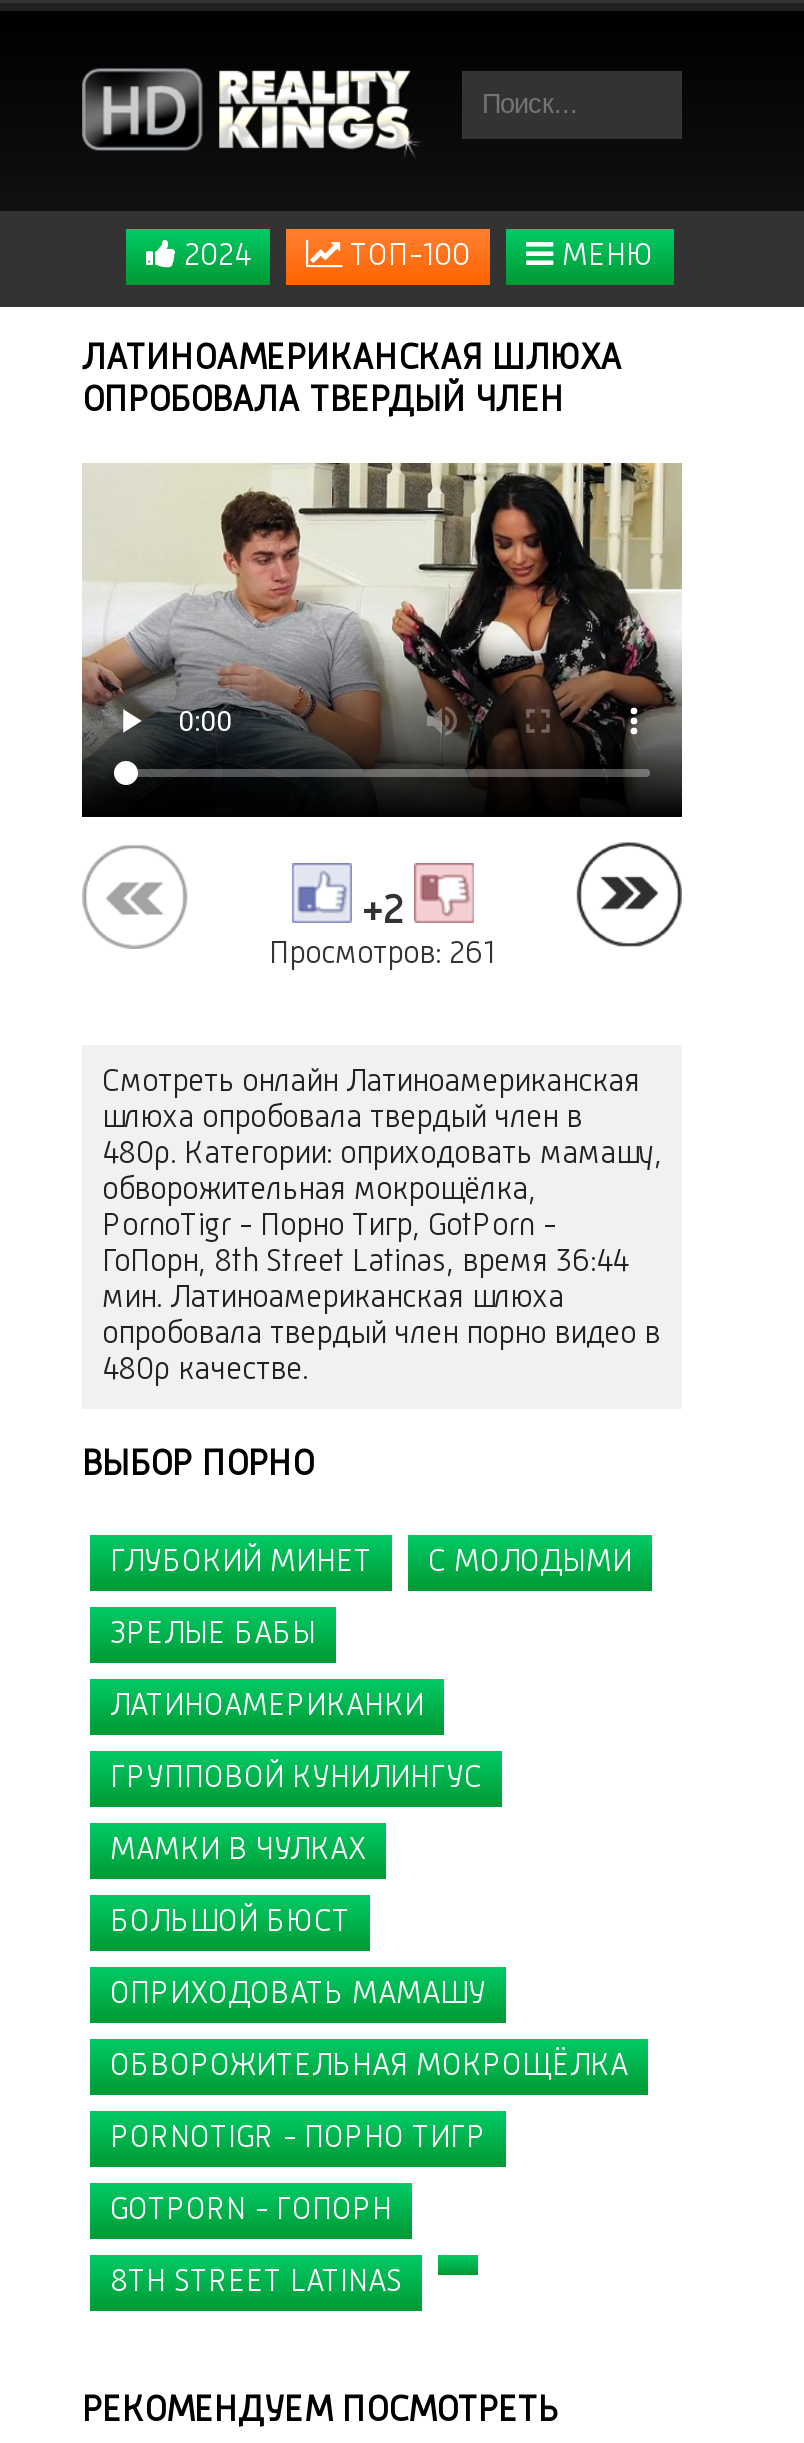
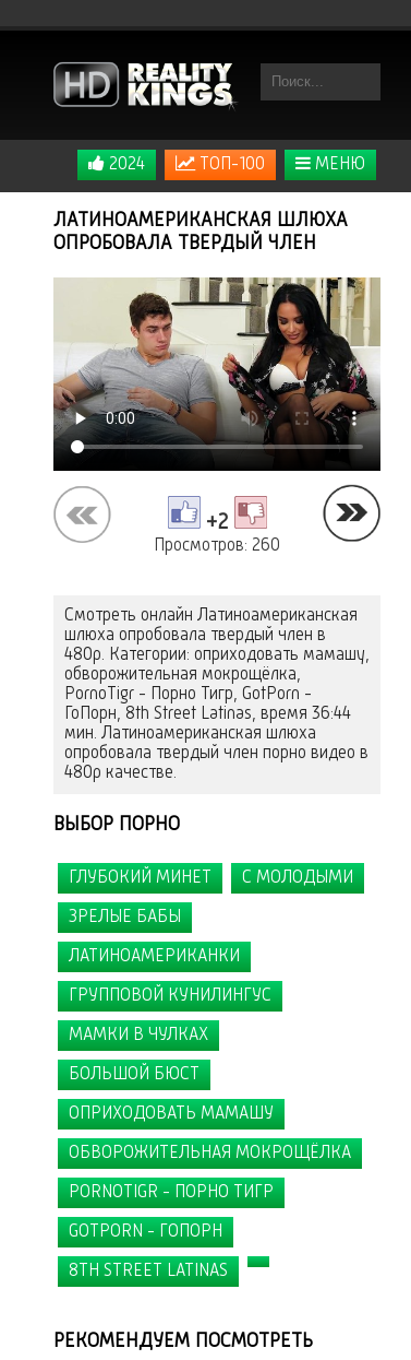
- Просмотров: 261
+ Просмотров: 260
